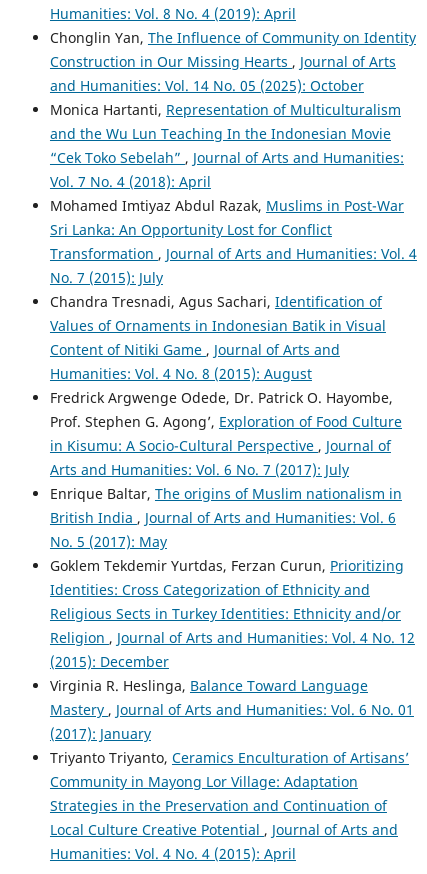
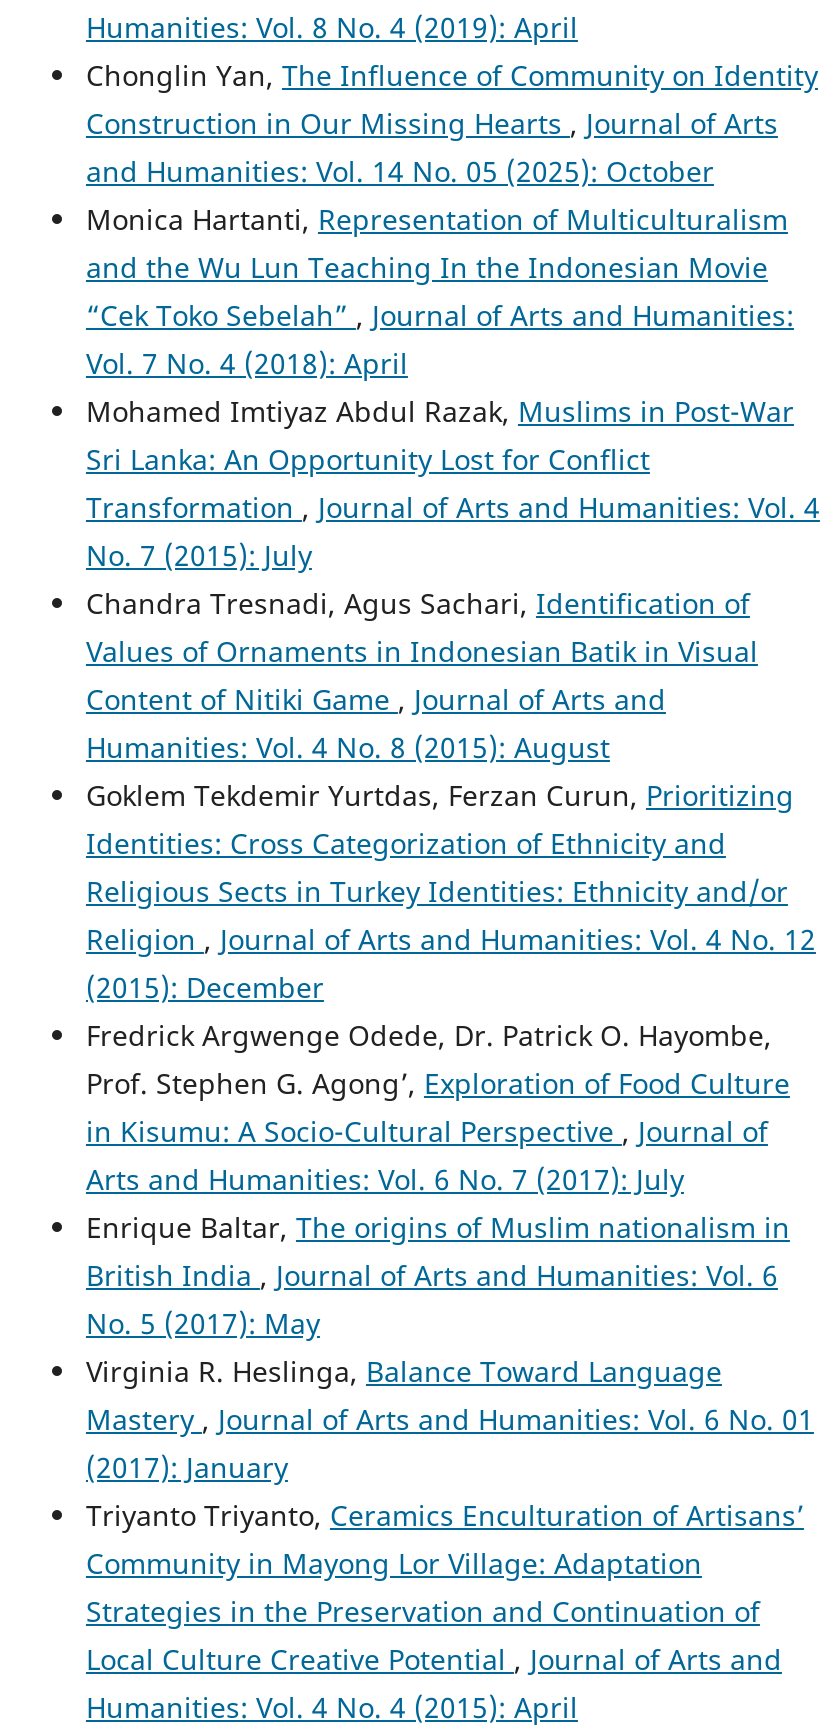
moved down: Fredrick Argwenge Odede, Dr. Patrick O. Hayombe, | Prof. Stephen G. Agong’, Exploration of Food Culture | in Kisumu: A Socio-Cultural Perspective, Journal of | Arts and Humanities: Vol. 6 No. 7 (2017): July | Enrique Baltar, The origins of Muslim nationalism in | British India, Journal of Arts and Humanities: Vol. 6 | No. 5 (2017): May

moved up: Goklem Tekdemir Yurtdas, Ferzan Curun, Prioritizing | Identities: Cross Categorization of Ethnicity and | Religious Sects in Turkey Identities: Ethnicity and/or | Religion, Journal of Arts and Humanities: Vol. 4 No. 12 | (2015): December
